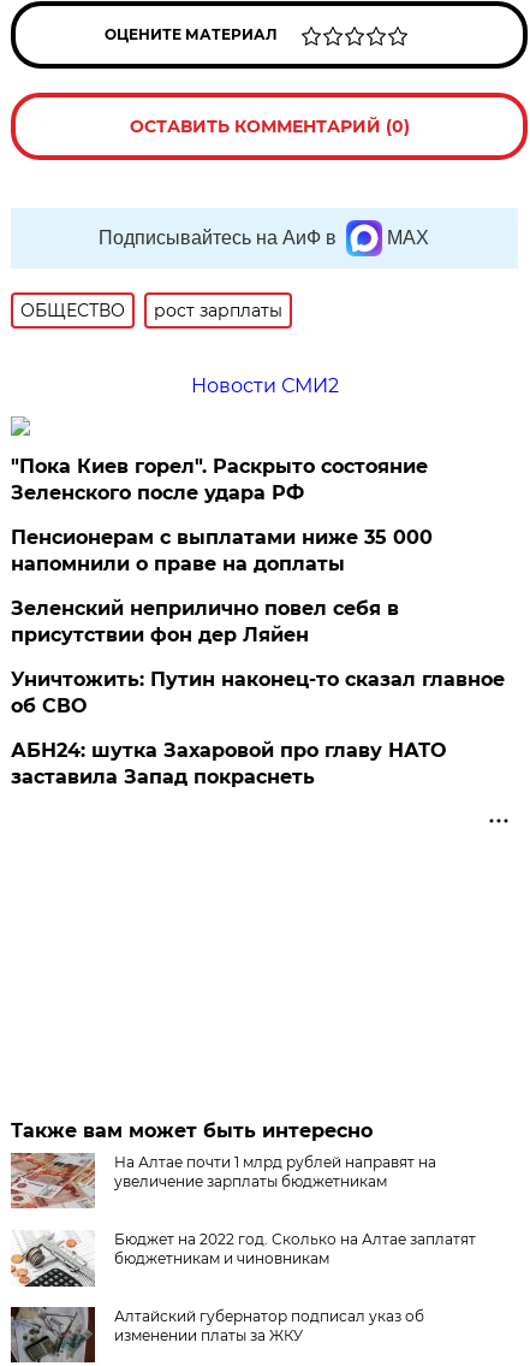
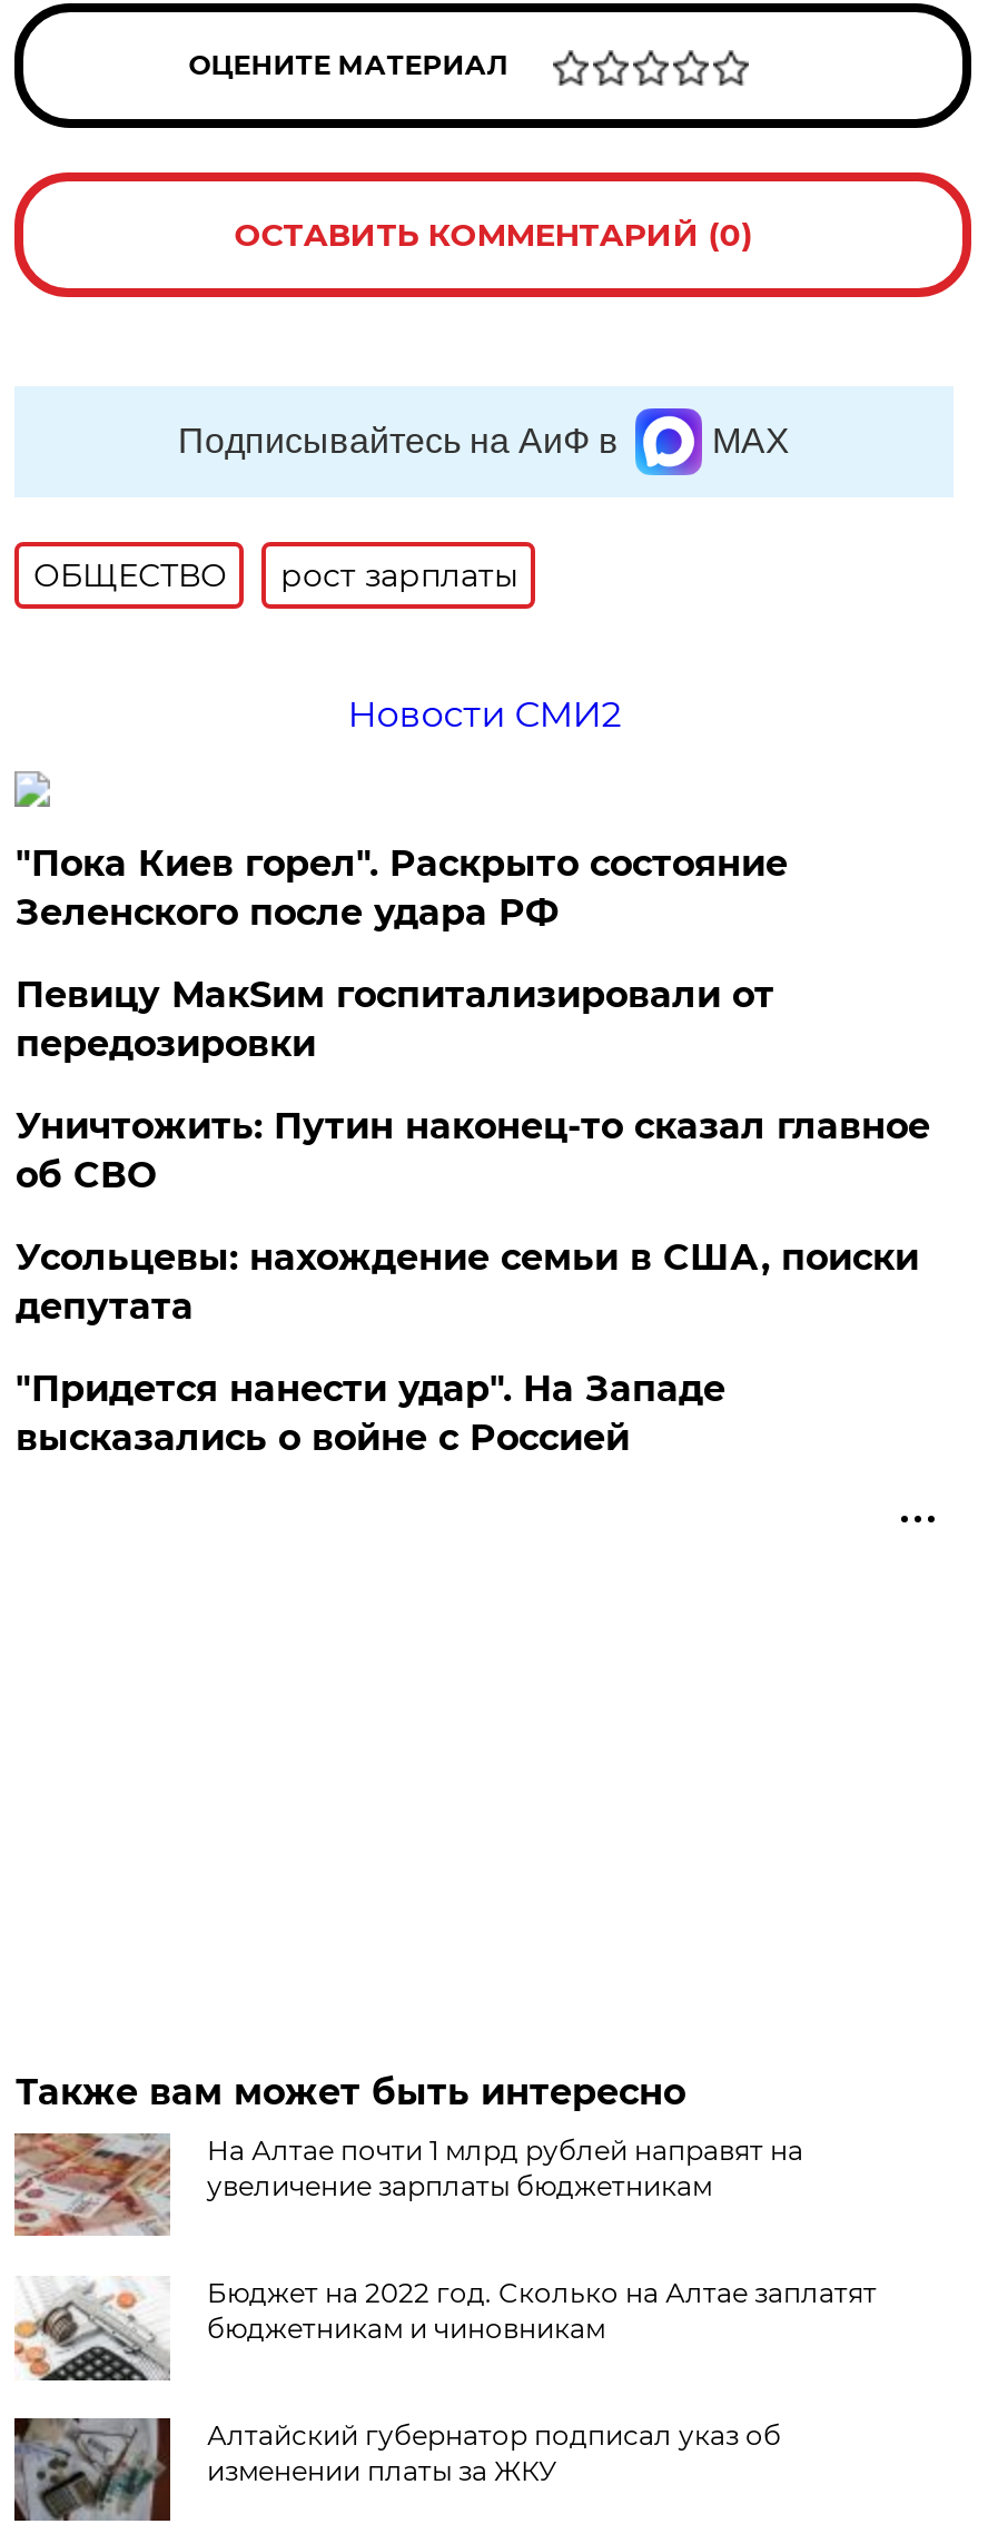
- Пенсионерам с выплатами ниже 35 000
- напомнили о праве на доплаты
- Зеленский неприлично повел cебя в
- присутствии фон дер Ляйен
+ Певицу МакSим госпитализировали от
+ передозировки

moved up: Уничтожить: Путин наконец-то сказал главное | об СВО

- АБН24: шутка Захаровой про главу НАТО
- заставила Запад покраснеть
+ Усольцевы: нахождение семьи в США, поиски
+ депутата
+ "Придется нанести удар". На Западе
+ высказались о войне с Россией
